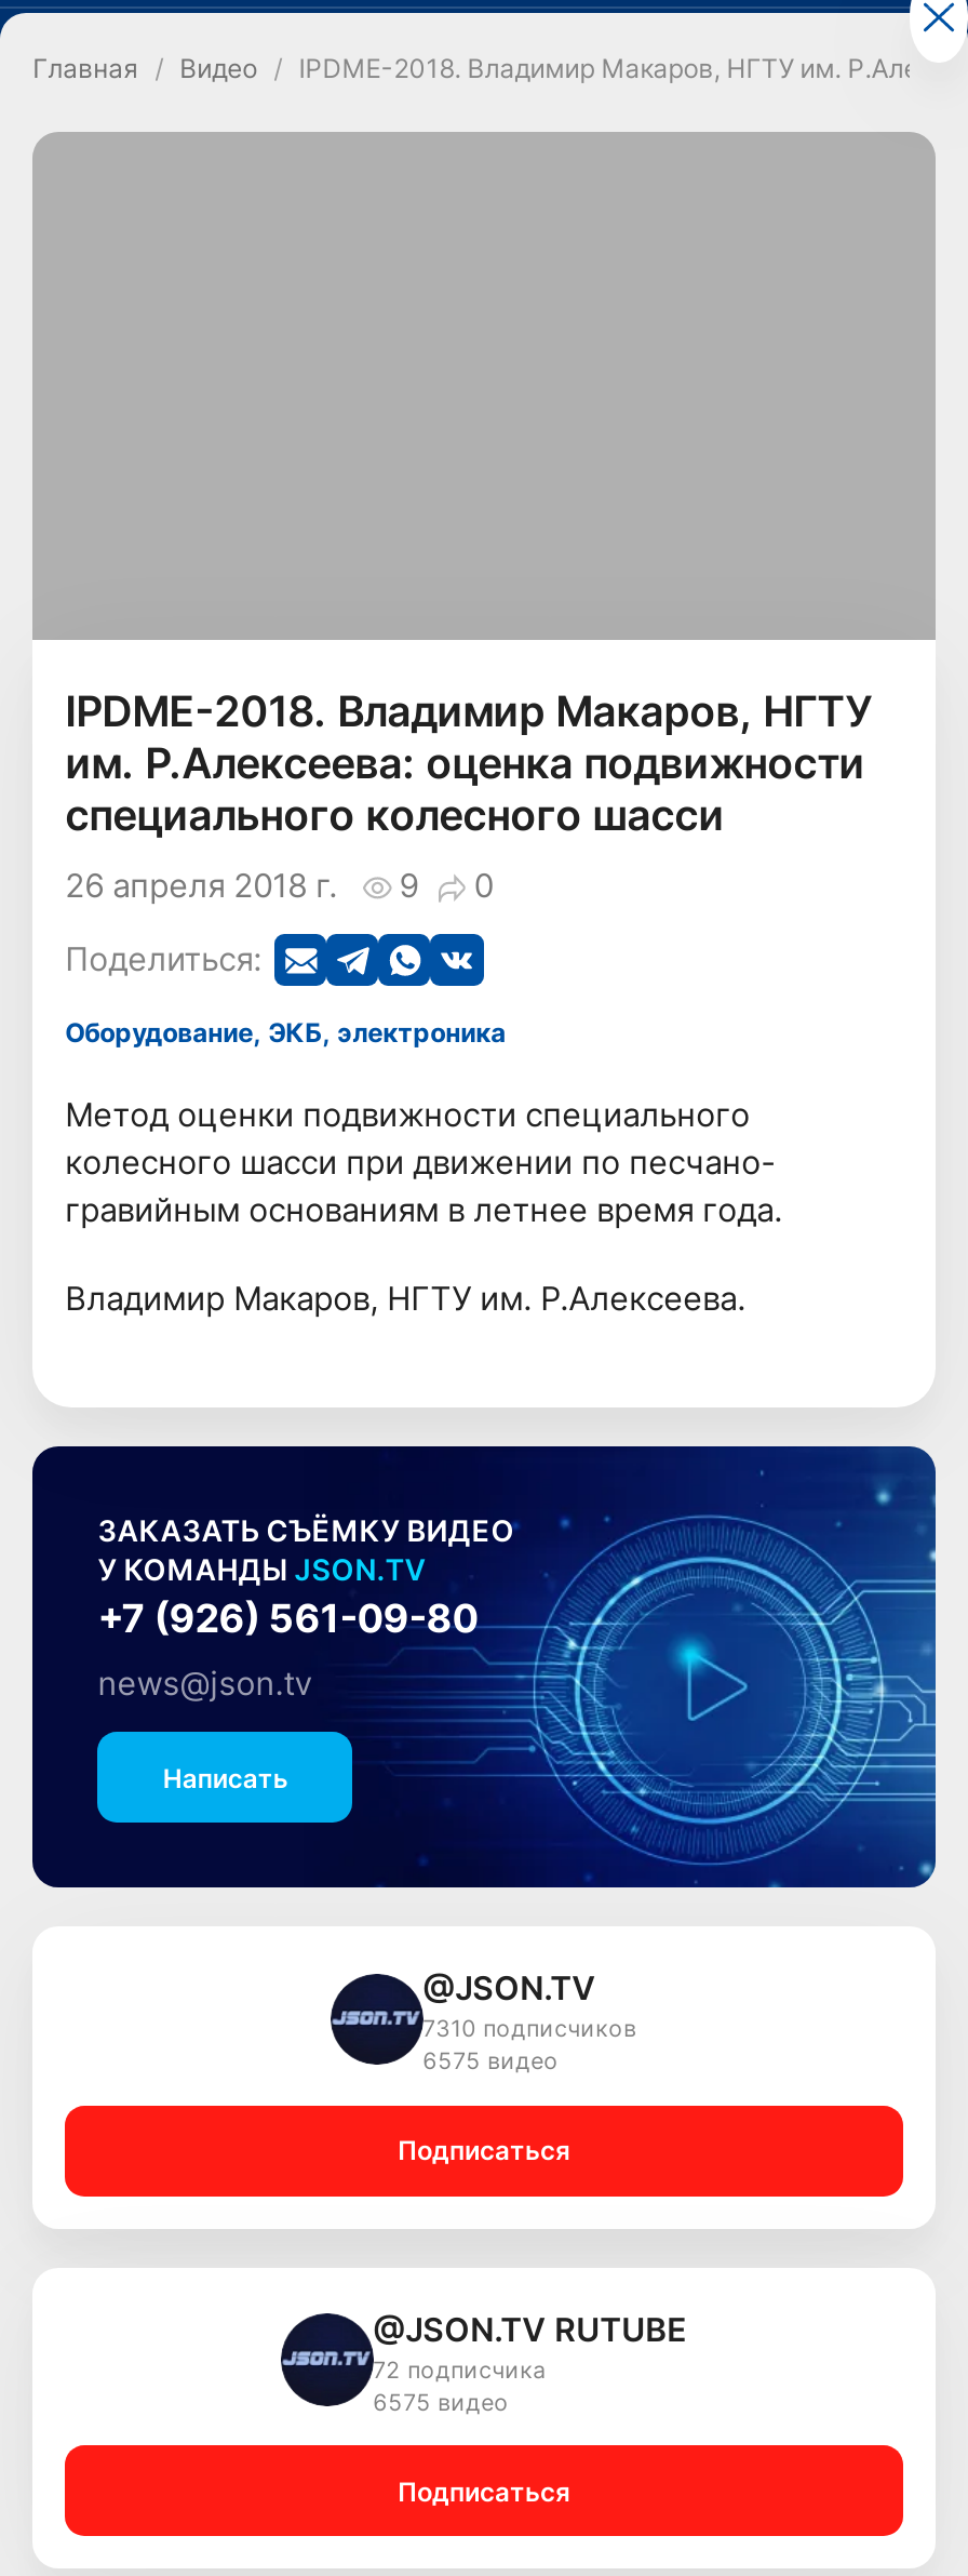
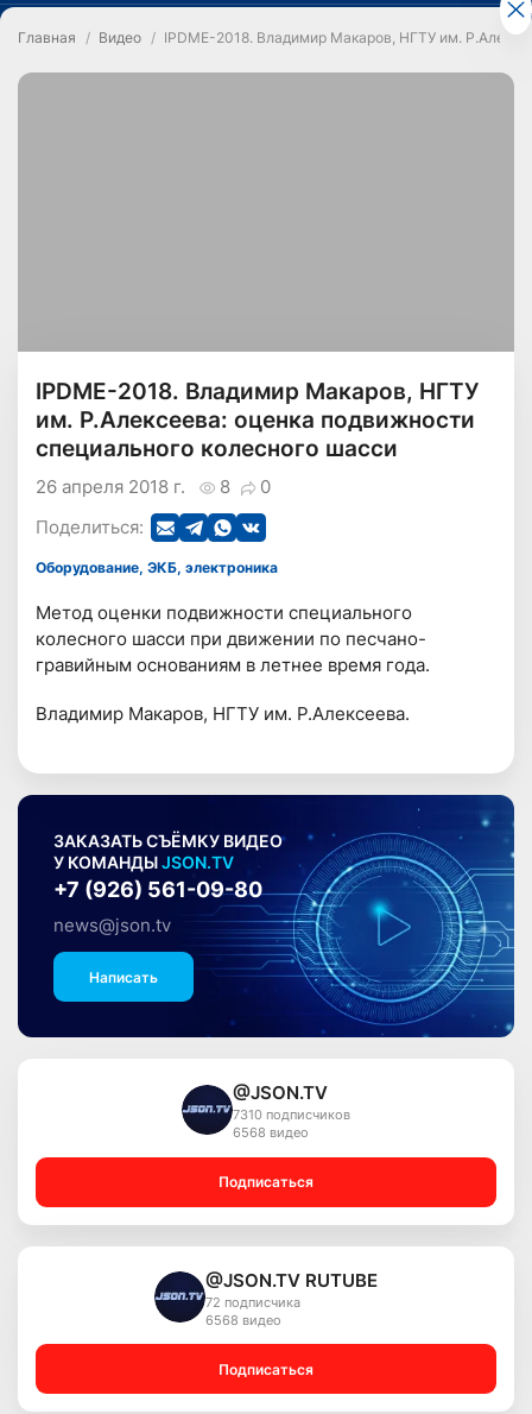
- 26 апреля 2018 г. 9 0
+ 26 апреля 2018 г. 8 0

- 6575 видео
+ 6568 видео

- 6575 видео
+ 6568 видео
